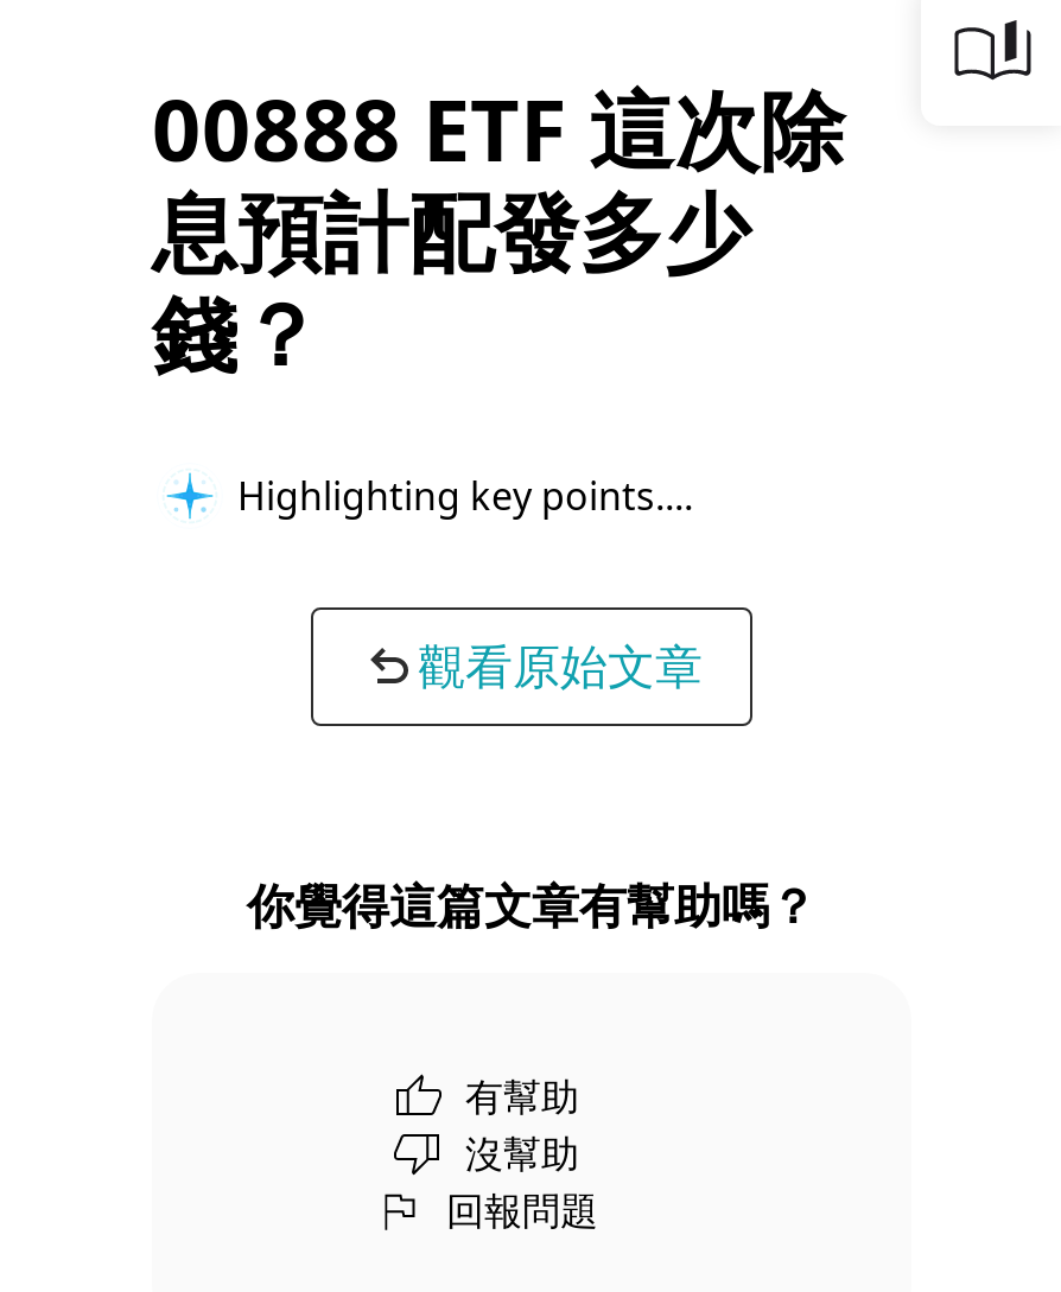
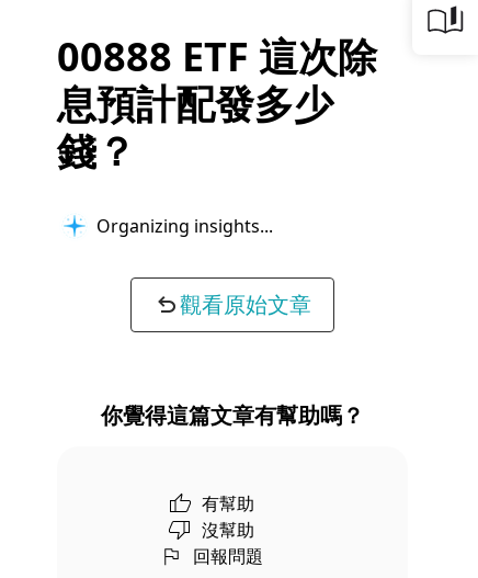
- Highlighting key points...
+ Organizing insights...
